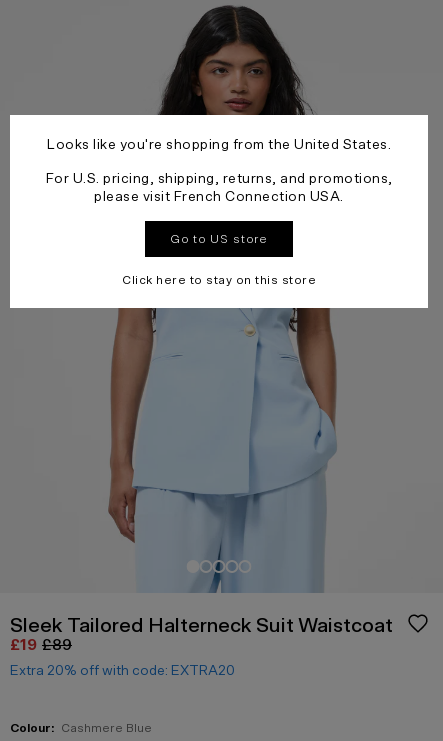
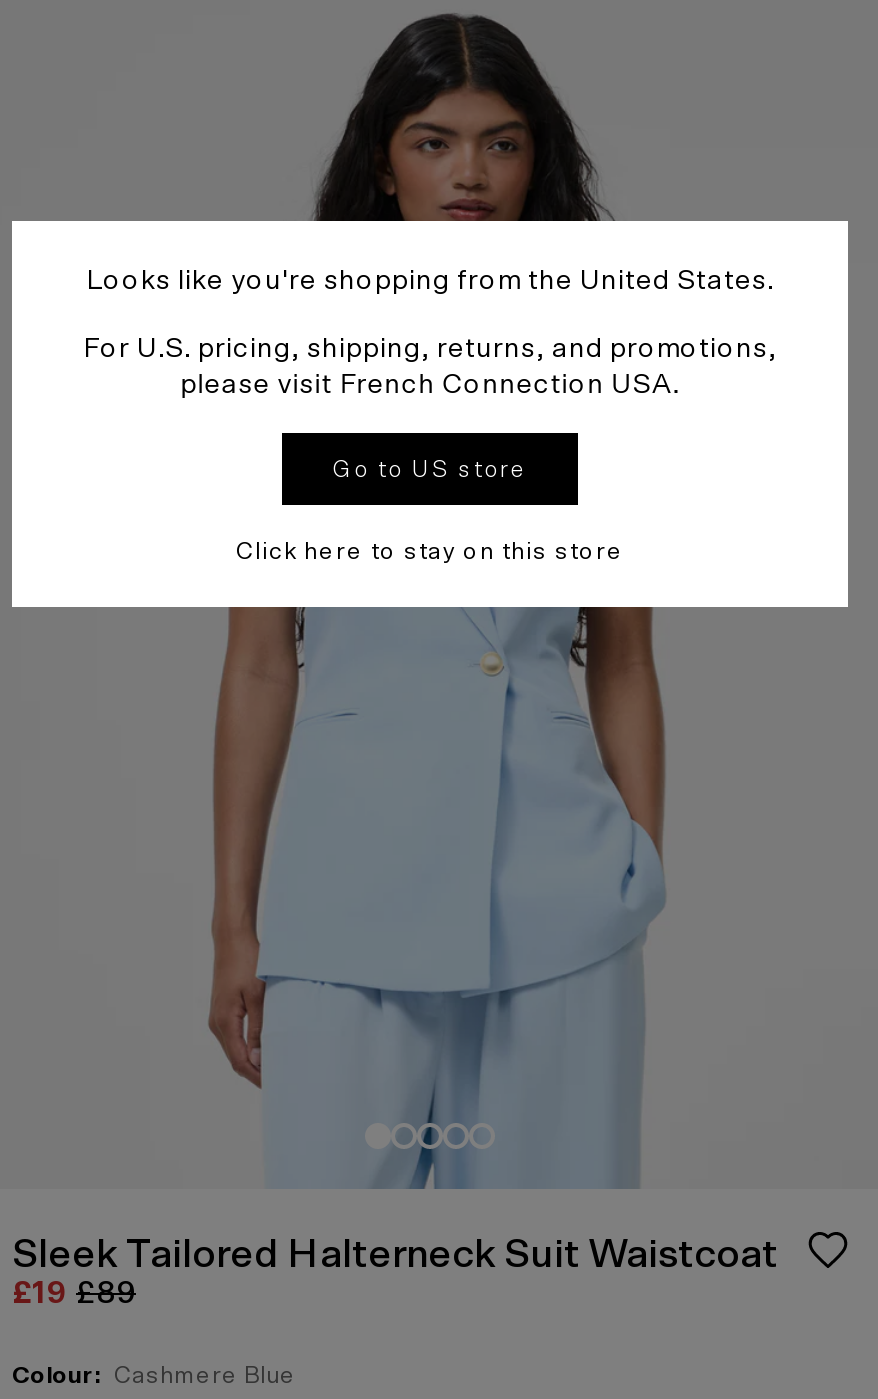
- Extra 20% off with code: EXTRA20
